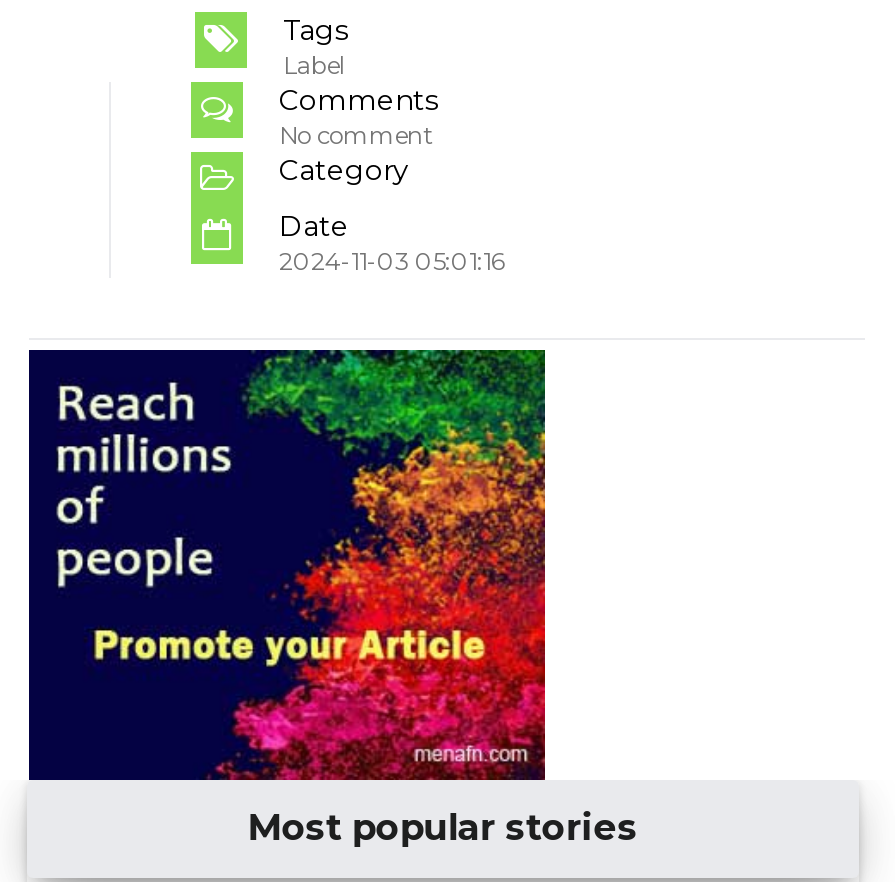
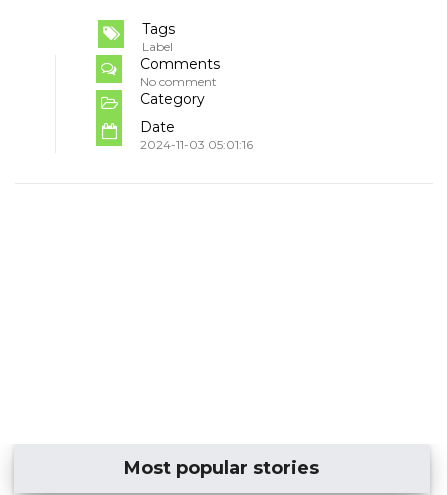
- [image]
